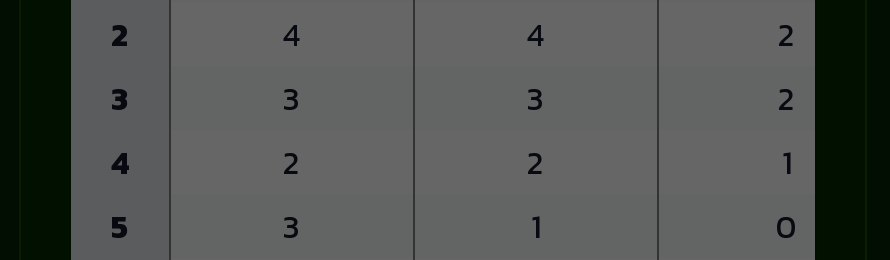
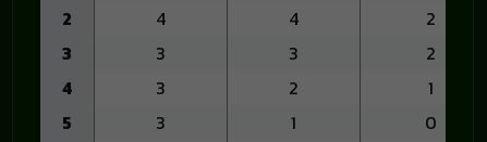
- 2
+ 3
